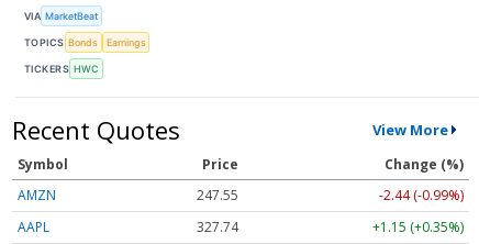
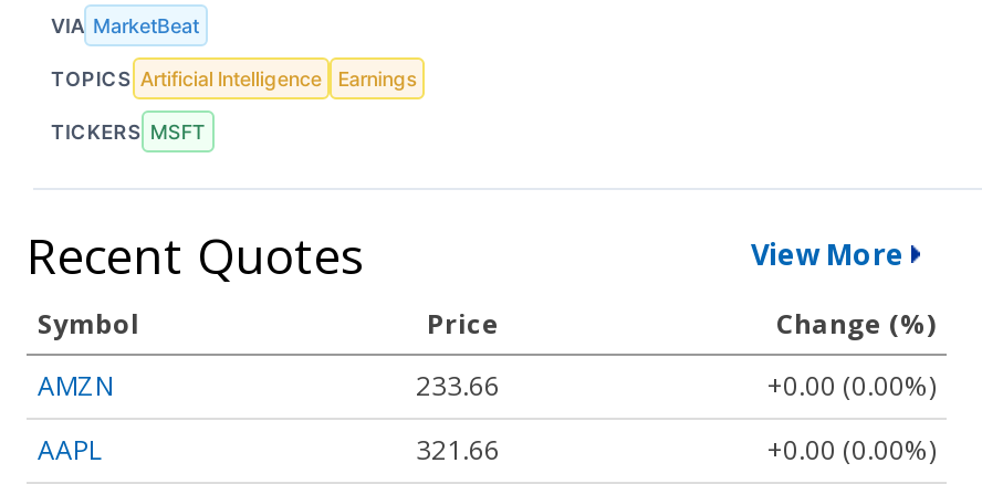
- TOPICS Bonds
+ TOPICS Artificial Intelligence

- TICKERS HWC
+ TICKERS MSFT

- 247.55
+ 233.66

- -2.44 (-0.99%)
+ +0.00 (0.00%)

- 327.74
+ 321.66

- +1.15 (+0.35%)
+ +0.00 (0.00%)
